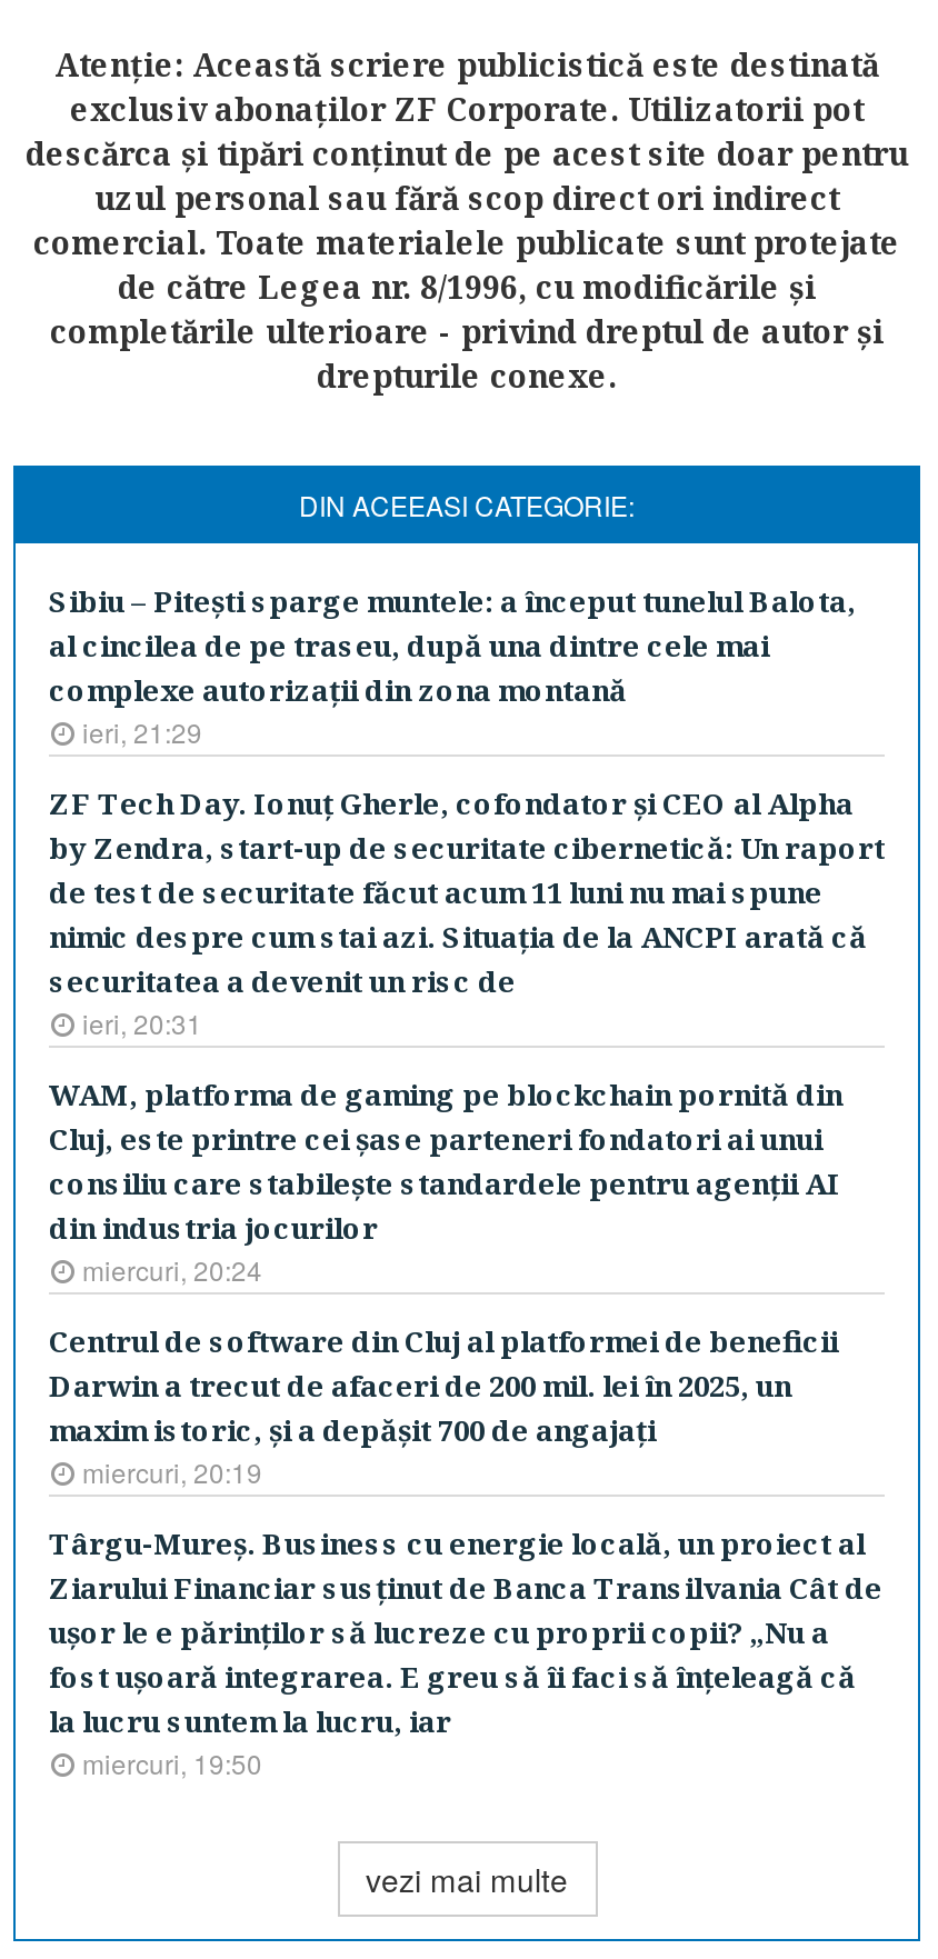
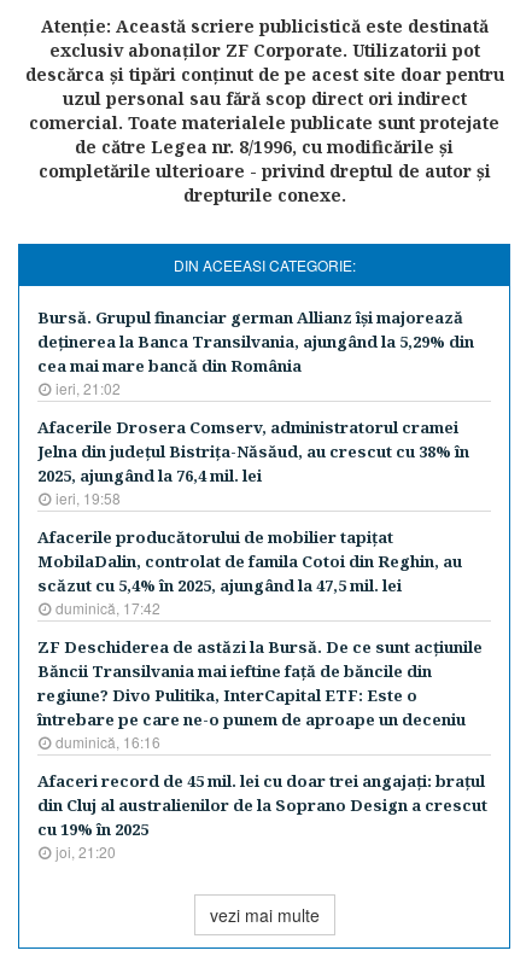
- Sibiu – Piteşti sparge muntele: a început tunelul Balota,
- al cincilea de pe traseu, după una dintre cele mai
- complexe autorizaţii din zona montană
- ieri, 21:29
+ Bursă. Grupul financiar german Allianz îşi majorează
+ deţinerea la Banca Transilvania, ajungând la 5,29% din
+ cea mai mare bancă din România
+ ieri, 21:02

- ZF Tech Day. Ionuţ Gherle, cofondator şi CEO al Alpha
- by Zendra, start-up de securitate cibernetică: Un raport
- de test de securitate făcut acum 11 luni nu mai spune
- nimic despre cum stai azi. Situaţia de la ANCPI arată că
- securitatea a devenit un risc de
- ieri, 20:31
+ Afacerile Drosera Comserv, administratorul cramei
+ Jelna din judeţul Bistriţa-Năsăud, au crescut cu 38% în
+ 2025, ajungând la 76,4 mil. lei
+ ieri, 19:58

- WAM, platforma de gaming pe blockchain pornită din
- Cluj, este printre cei şase parteneri fondatori ai unui
- consiliu care stabileşte standardele pentru agenţii AI
- din industria jocurilor
- miercuri, 20:24
+ Afacerile producătorului de mobilier tapiţat
+ MobilaDalin, controlat de famila Cotoi din Reghin, au
+ scăzut cu 5,4% în 2025, ajungând la 47,5 mil. lei
+ duminică, 17:42

- Centrul de software din Cluj al platformei de beneficii
- Darwin a trecut de afaceri de 200 mil. lei în 2025, un
- maxim istoric, şi a depăşit 700 de angajaţi
- miercuri, 20:19
+ ZF Deschiderea de astăzi la Bursă. De ce sunt acţiunile
+ Băncii Transilvania mai ieftine faţă de băncile din
+ regiune? Divo Pulitika, InterCapital ETF: Este o
+ întrebare pe care ne-o punem de aproape un deceniu
+ duminică, 16:16

- Târgu-Mureş. Business cu energie locală, un proiect al
- Ziarului Financiar susţinut de Banca Transilvania Cât de
- uşor le e părinţilor să lucreze cu proprii copii? „Nu a
- fost uşoară integrarea. E greu să îi faci să înţeleagă că
- la lucru suntem la lucru, iar
- miercuri, 19:50
+ Afaceri record de 45 mil. lei cu doar trei angajaţi: braţul
+ din Cluj al australienilor de la Soprano Design a crescut
+ cu 19% în 2025
+ joi, 21:20
